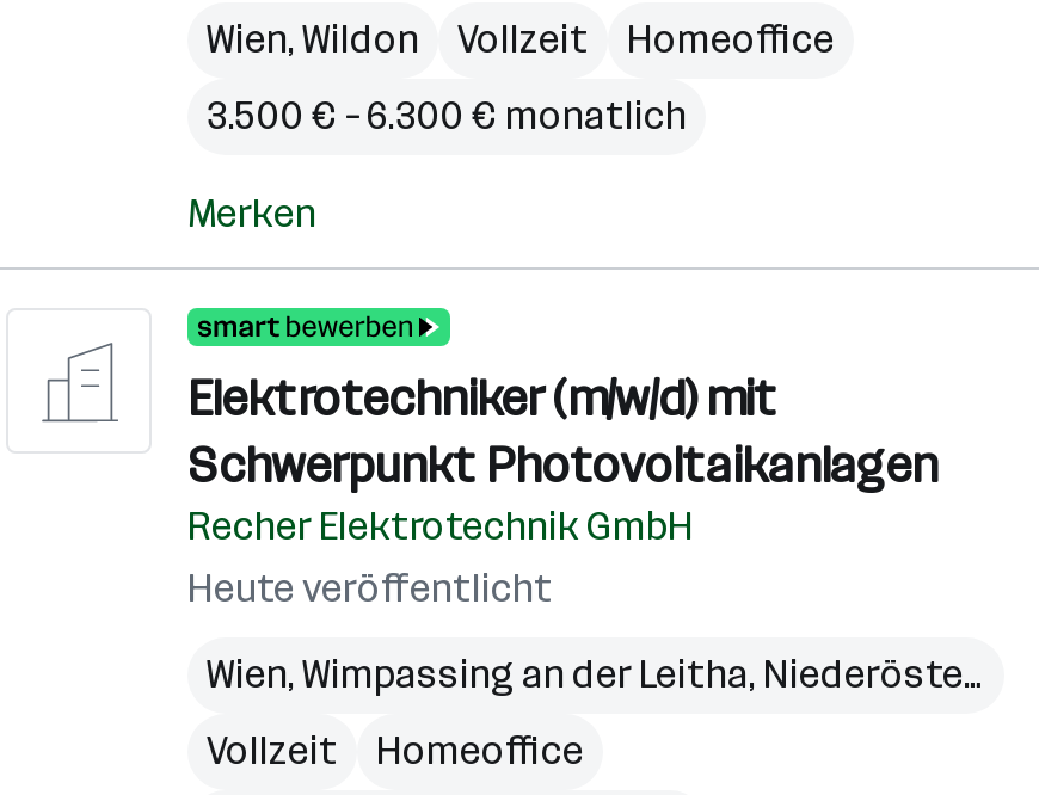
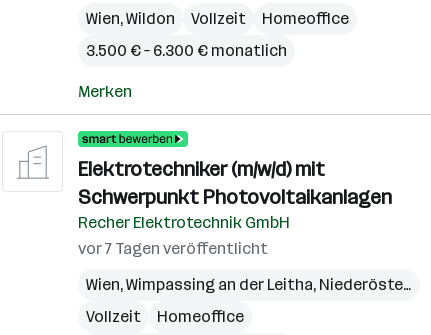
- Heute veröffentlicht
+ vor 7 Tagen veröffentlicht
